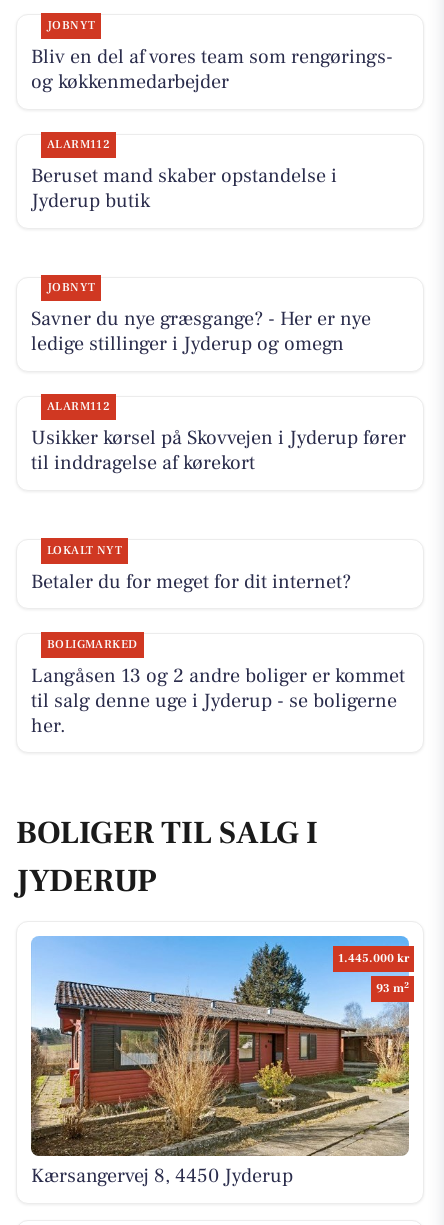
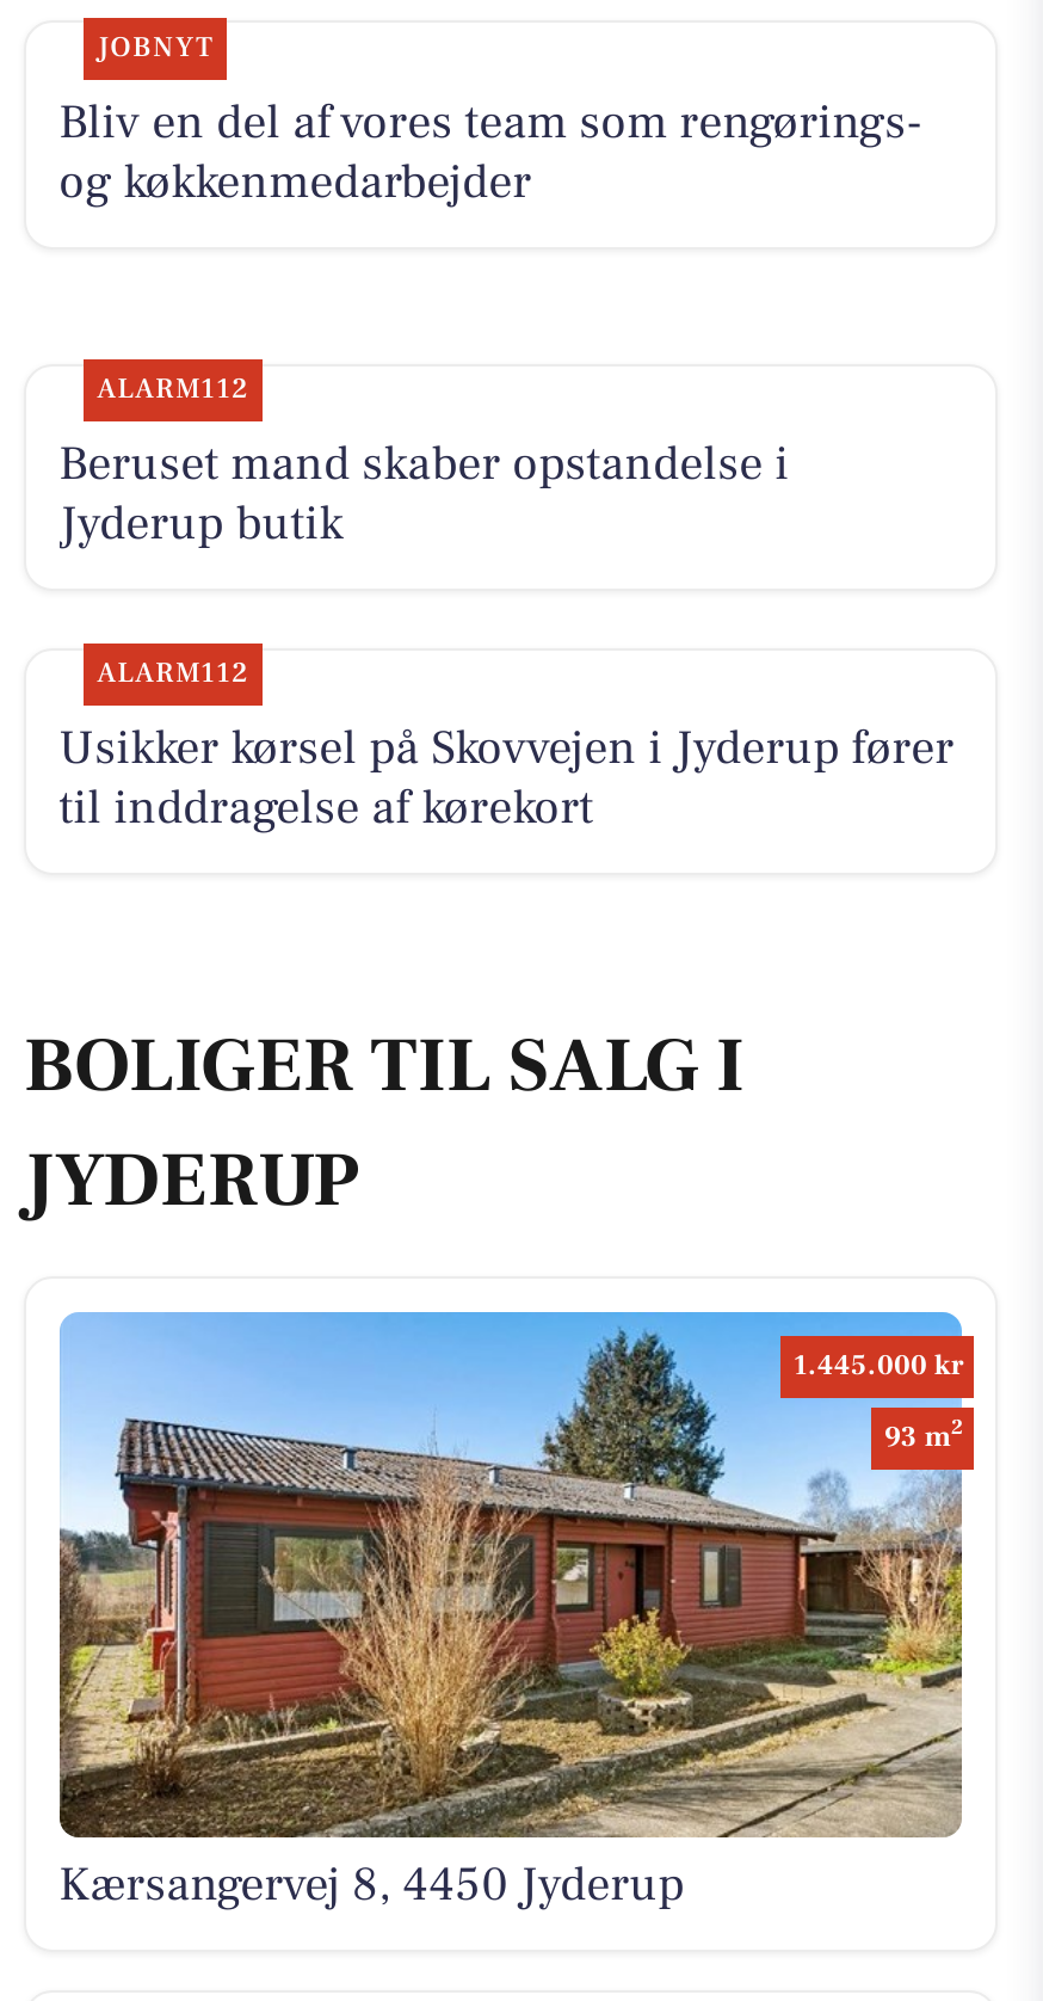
moved down: ALARM112 | Beruset mand skaber opstandelse i | Jyderup butik

- JOBNYT
- Savner du nye græsgange? - Her er nye
- ledige stillinger i Jyderup og omegn

- LOKALT NYT
- Betaler du for meget for dit internet?
- BOLIGMARKED
- Langåsen 13 og 2 andre boliger er kommet
- til salg denne uge i Jyderup - se boligerne
- her.
